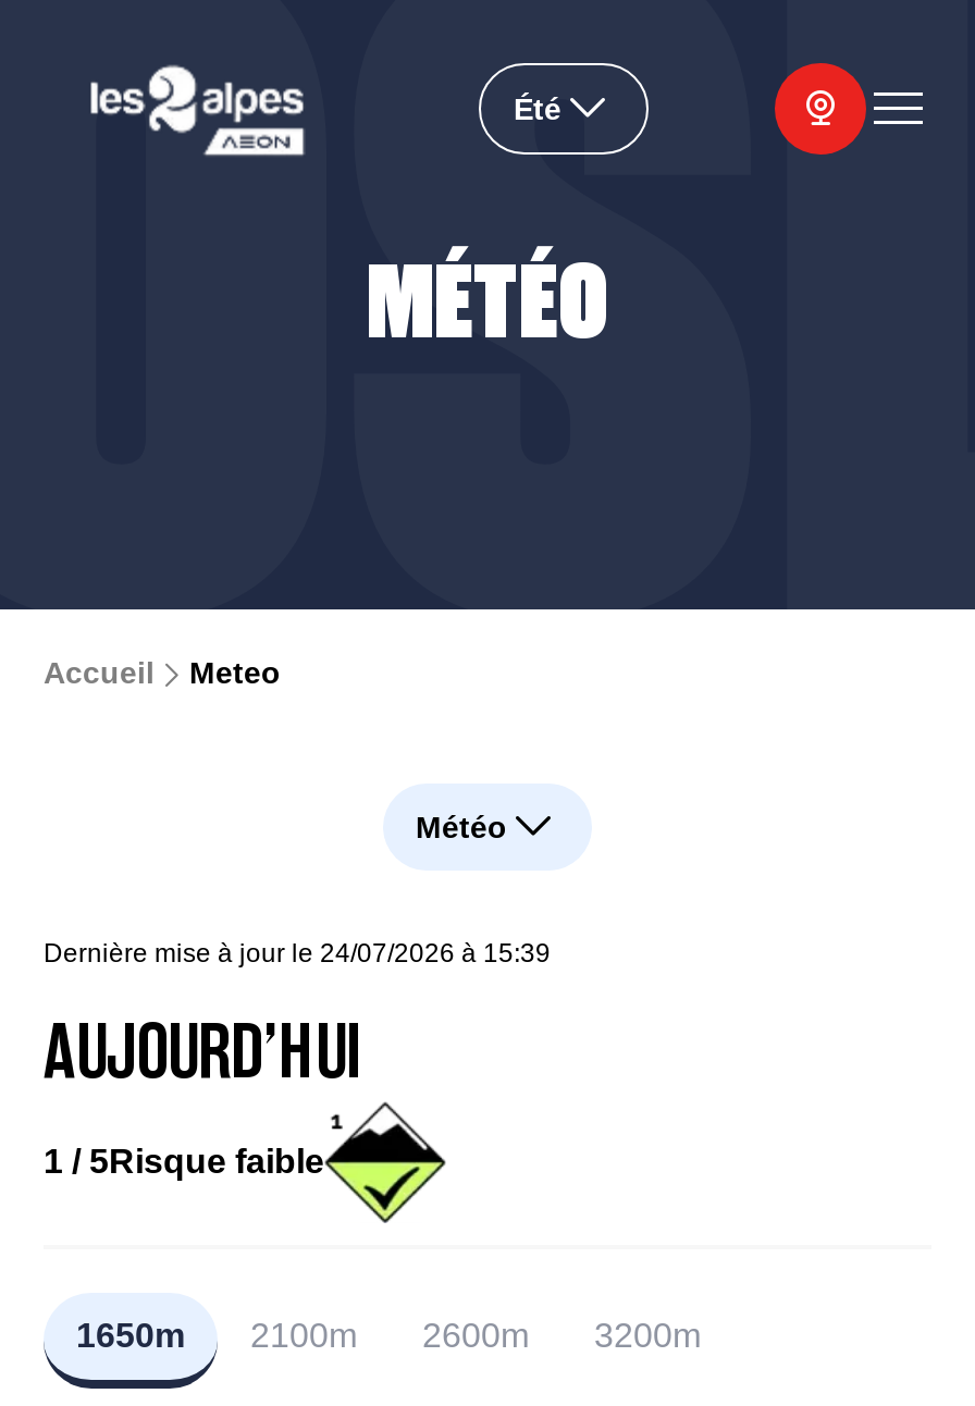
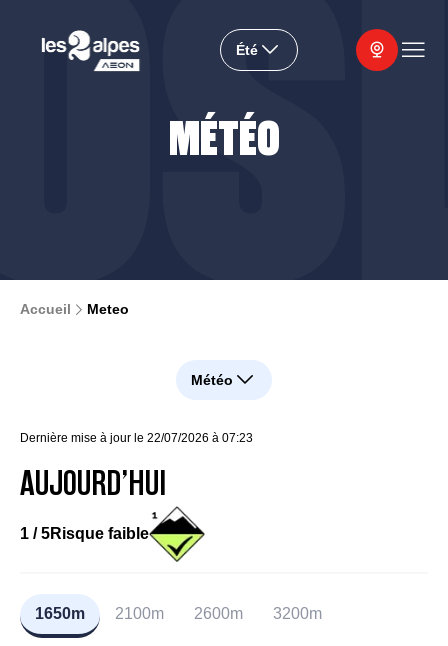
- Dernière mise à jour le 24/07/2026 à 15:39
+ Dernière mise à jour le 22/07/2026 à 07:23
